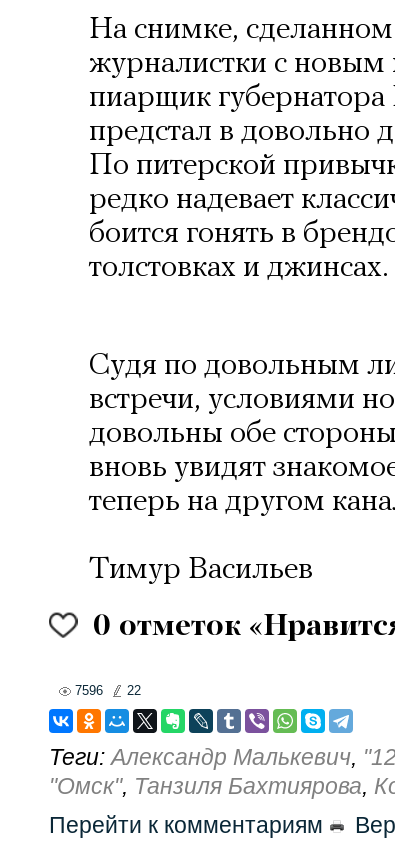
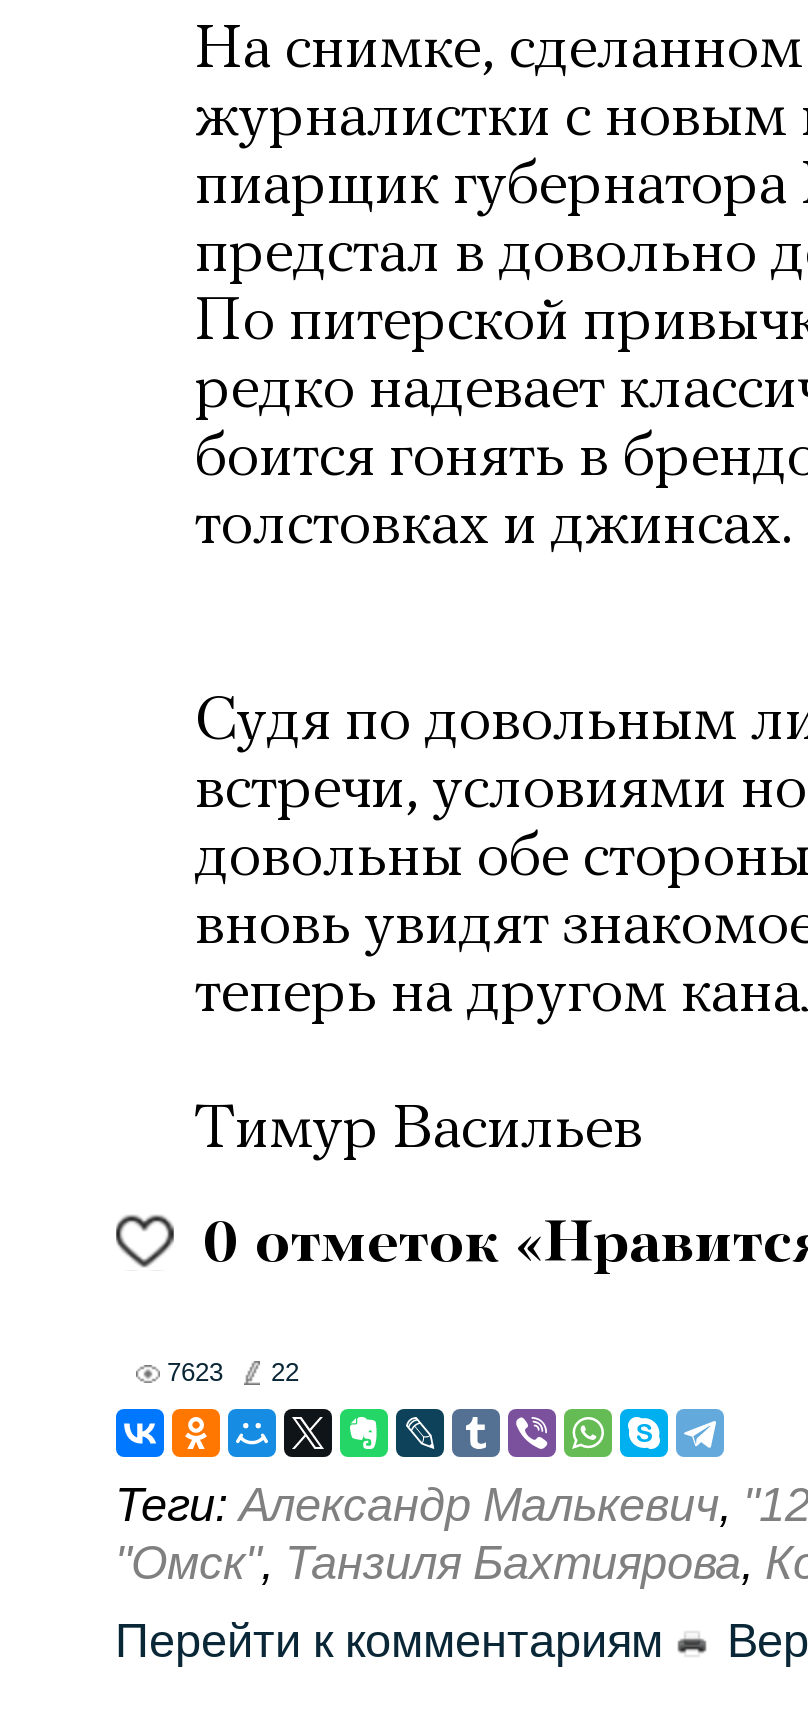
- 7596 22
+ 7623 22
